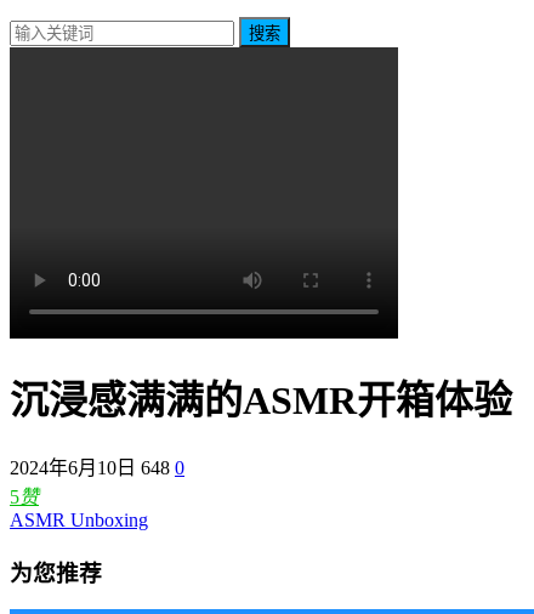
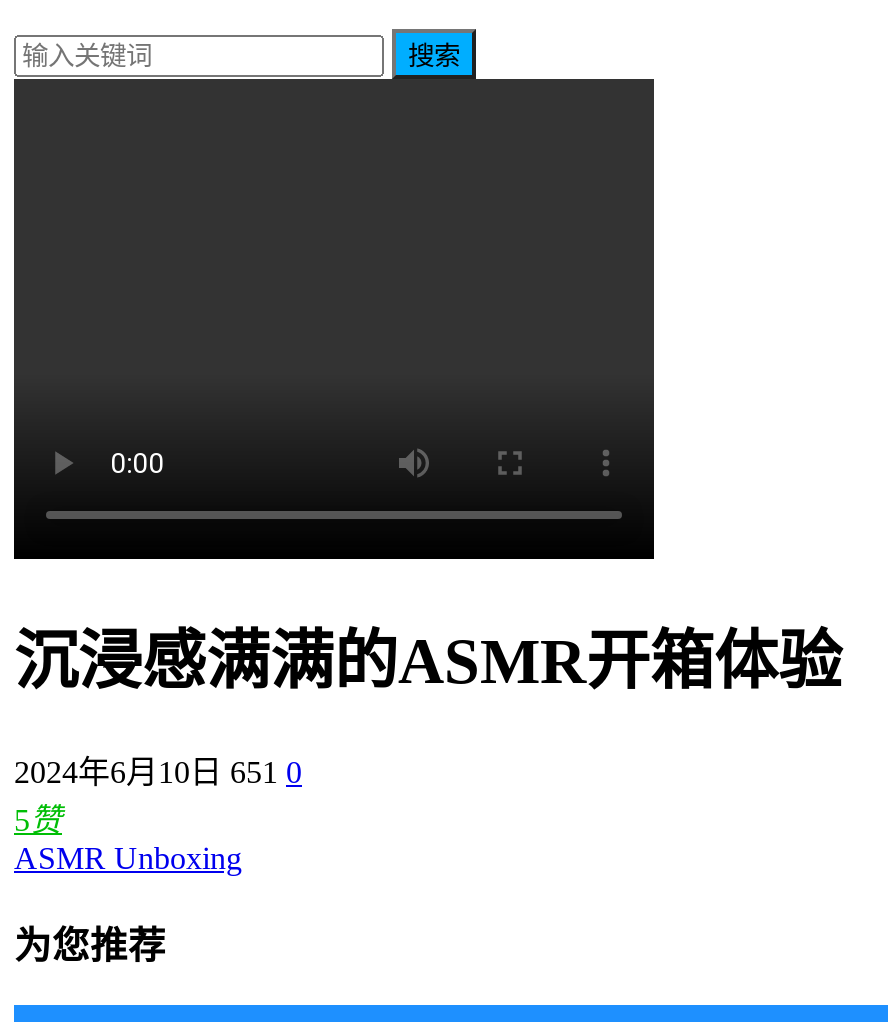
- 2024年6月10日648 0
+ 2024年6月10日651 0
